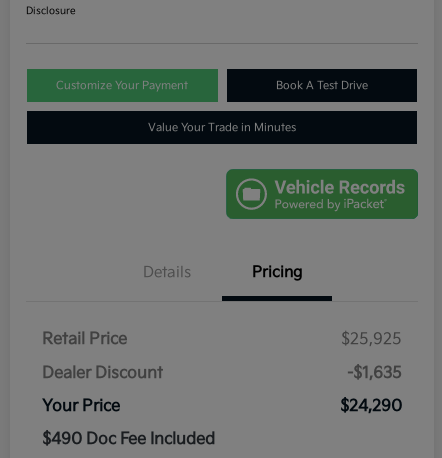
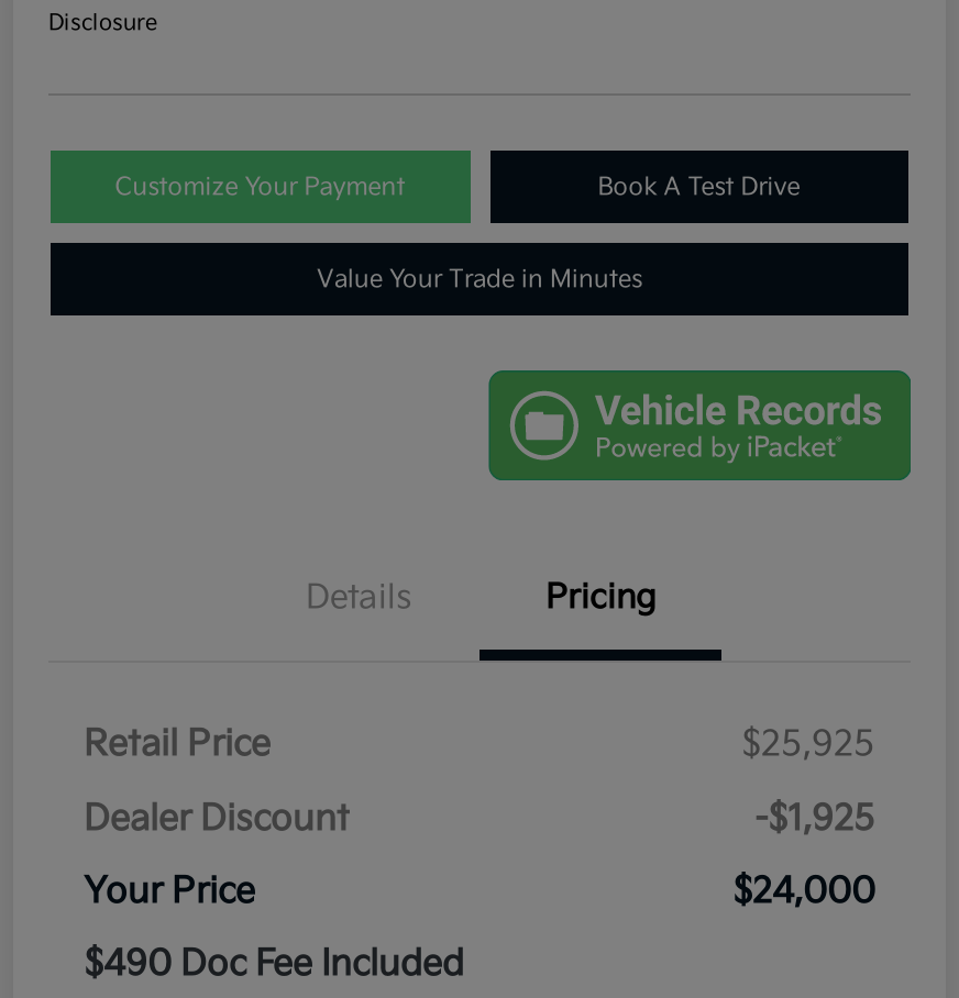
- -$1,635
+ -$1,925

- $24,290
+ $24,000
